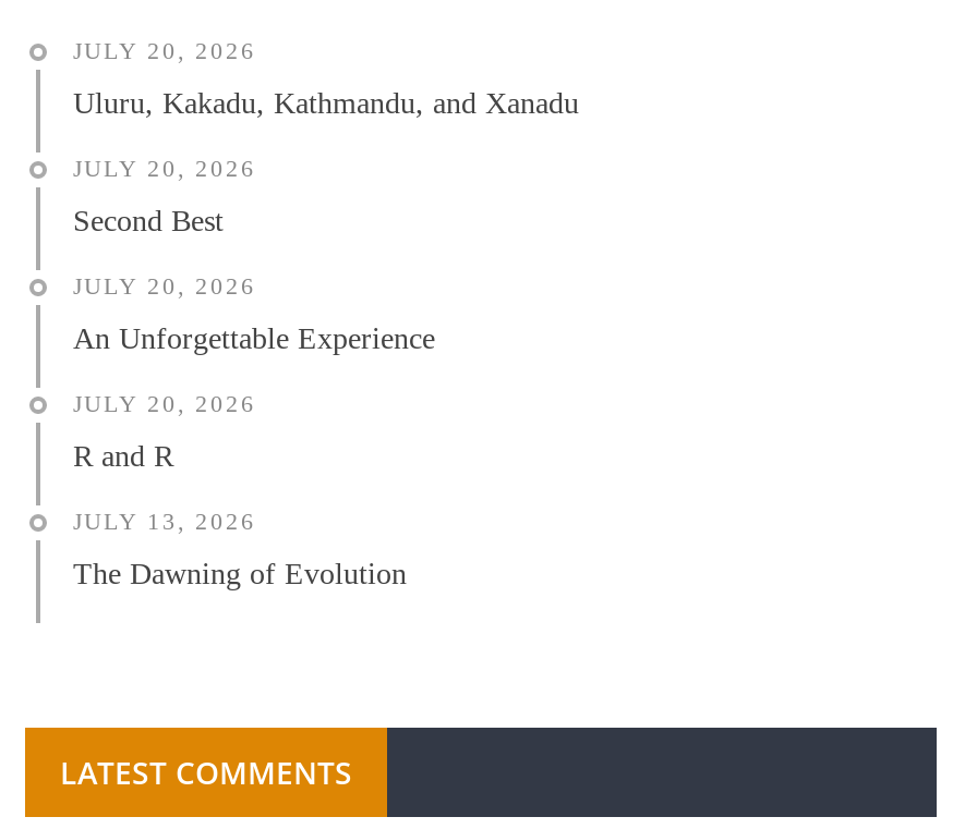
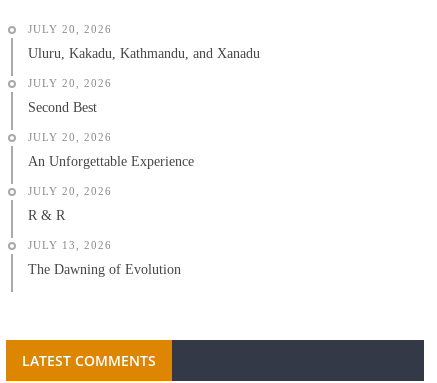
- R and R
+ R & R
